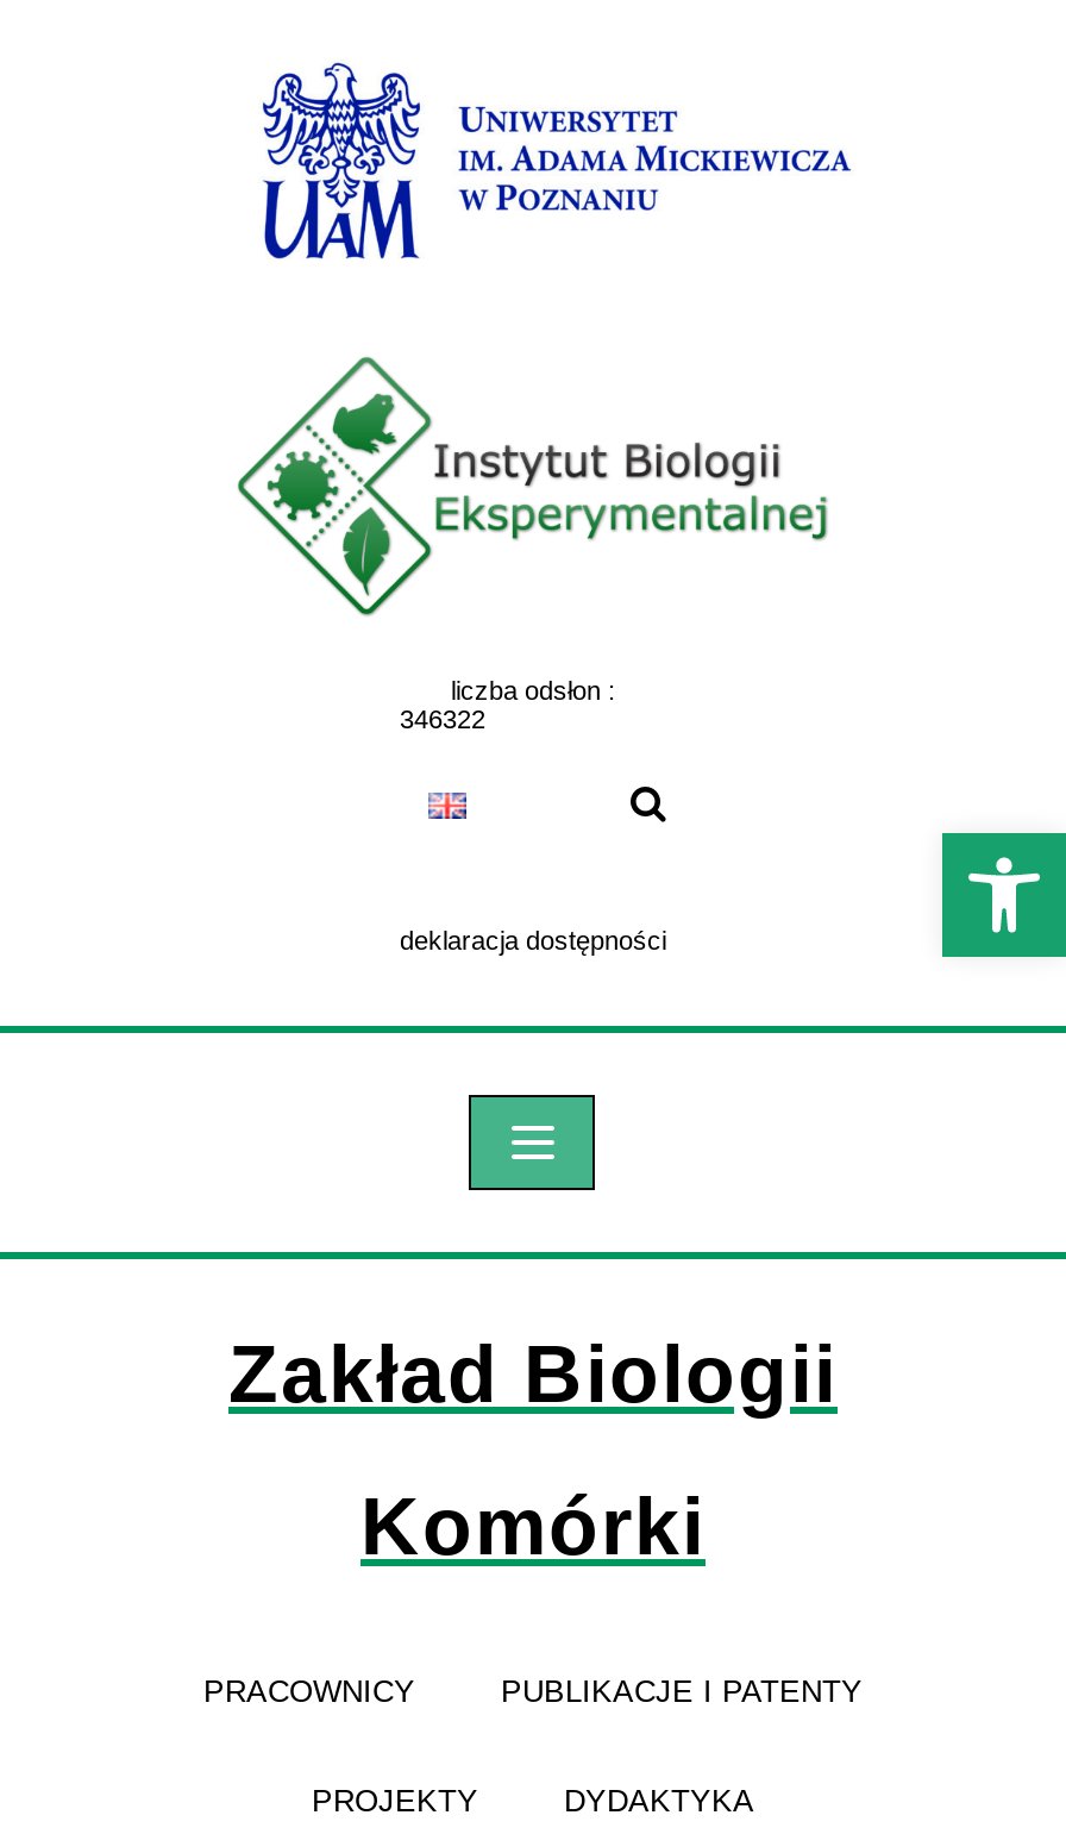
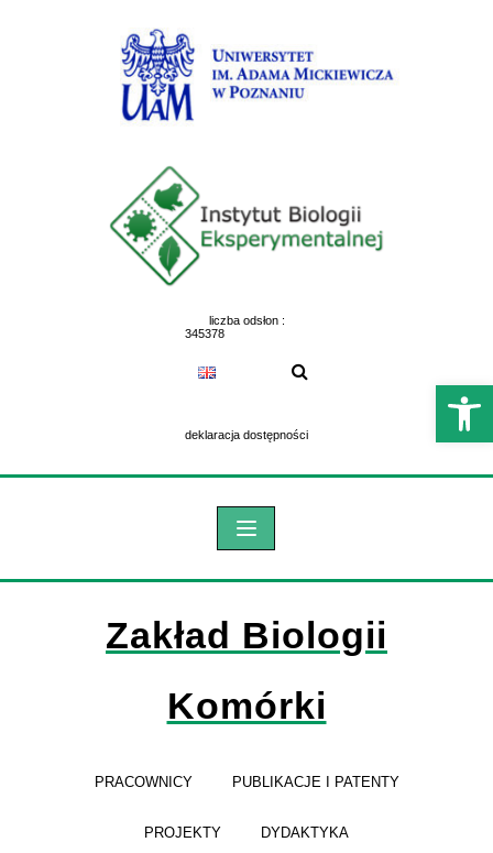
- 346322
+ 345378
